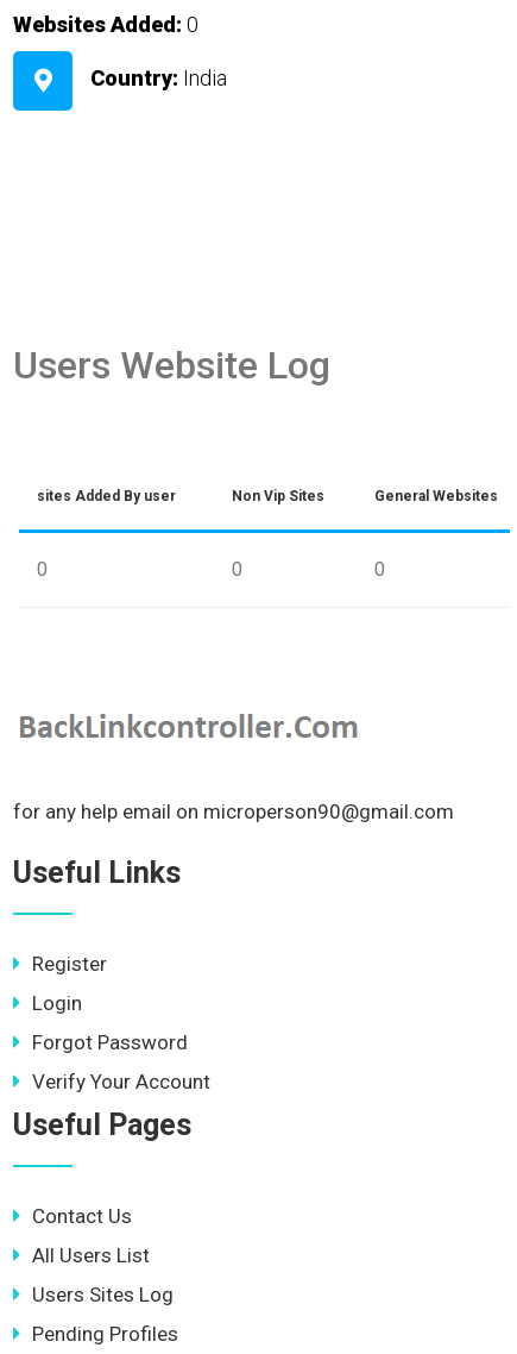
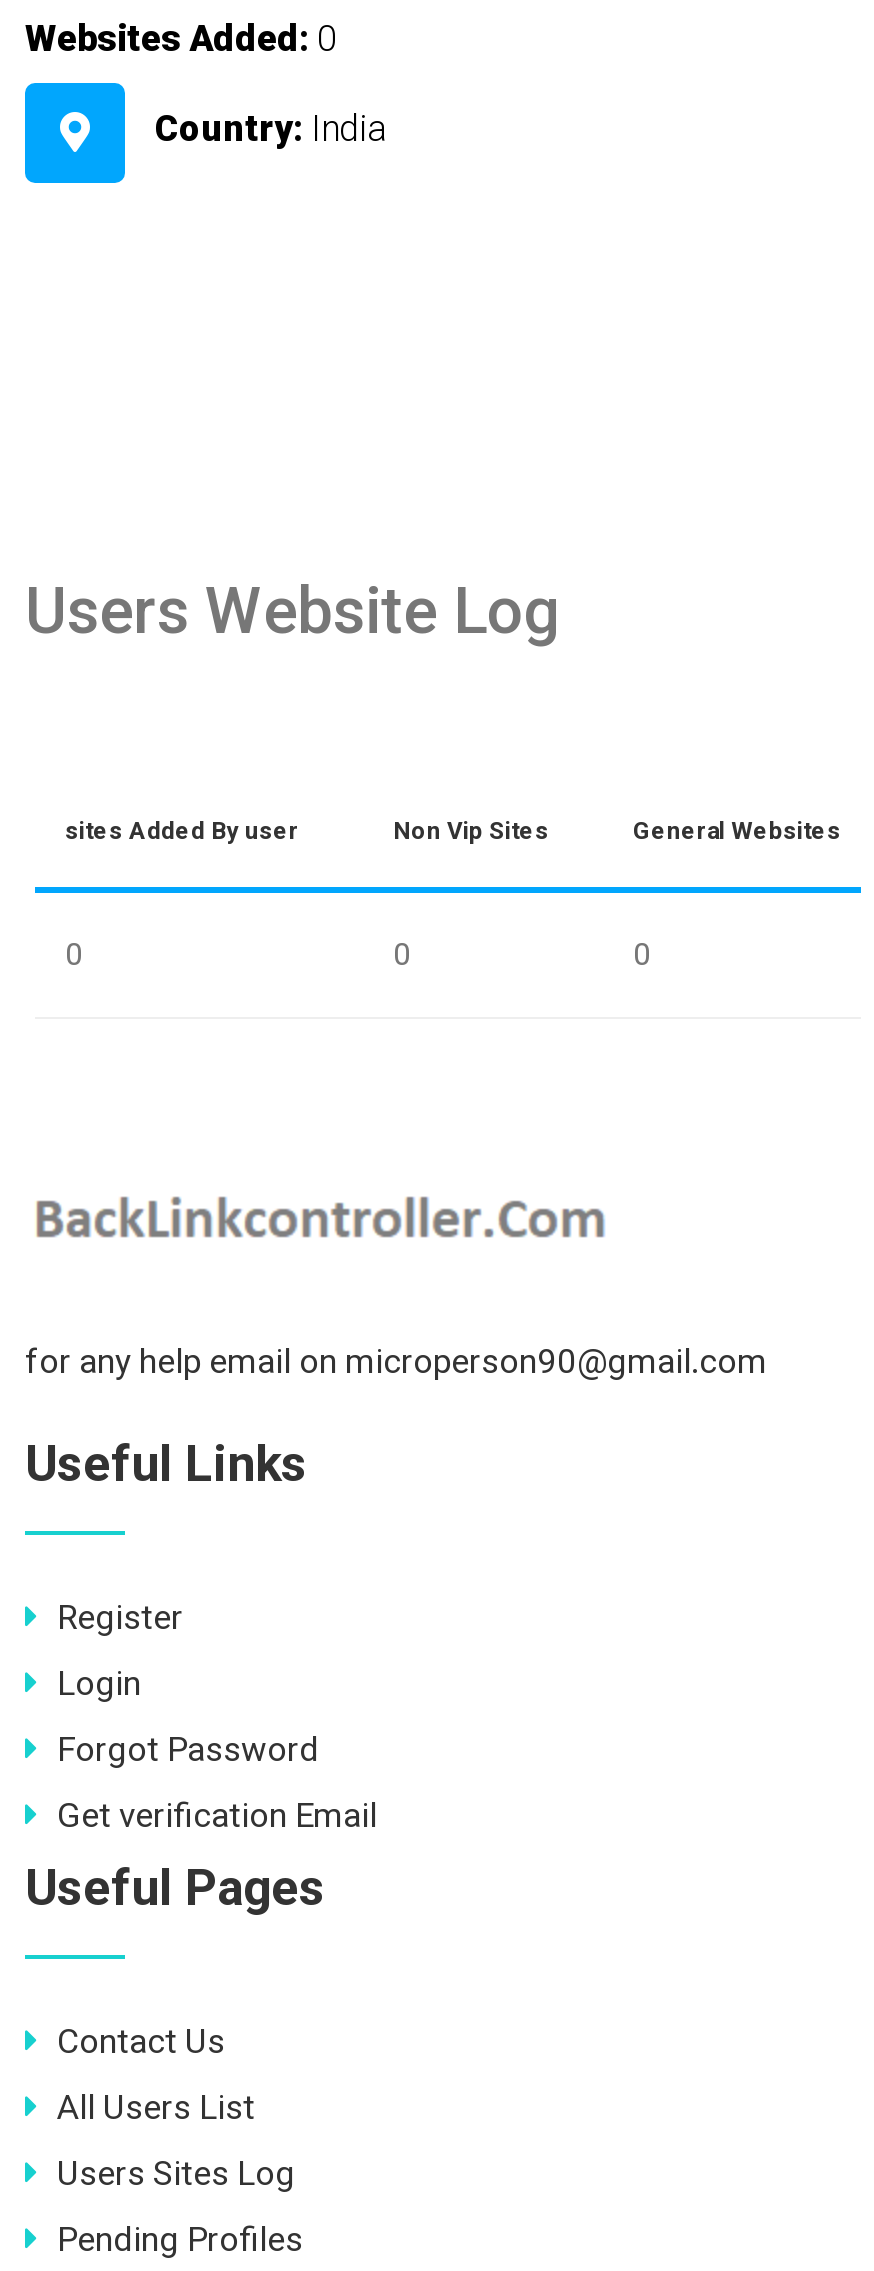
- Verify Your Account
+ Get verification Email
